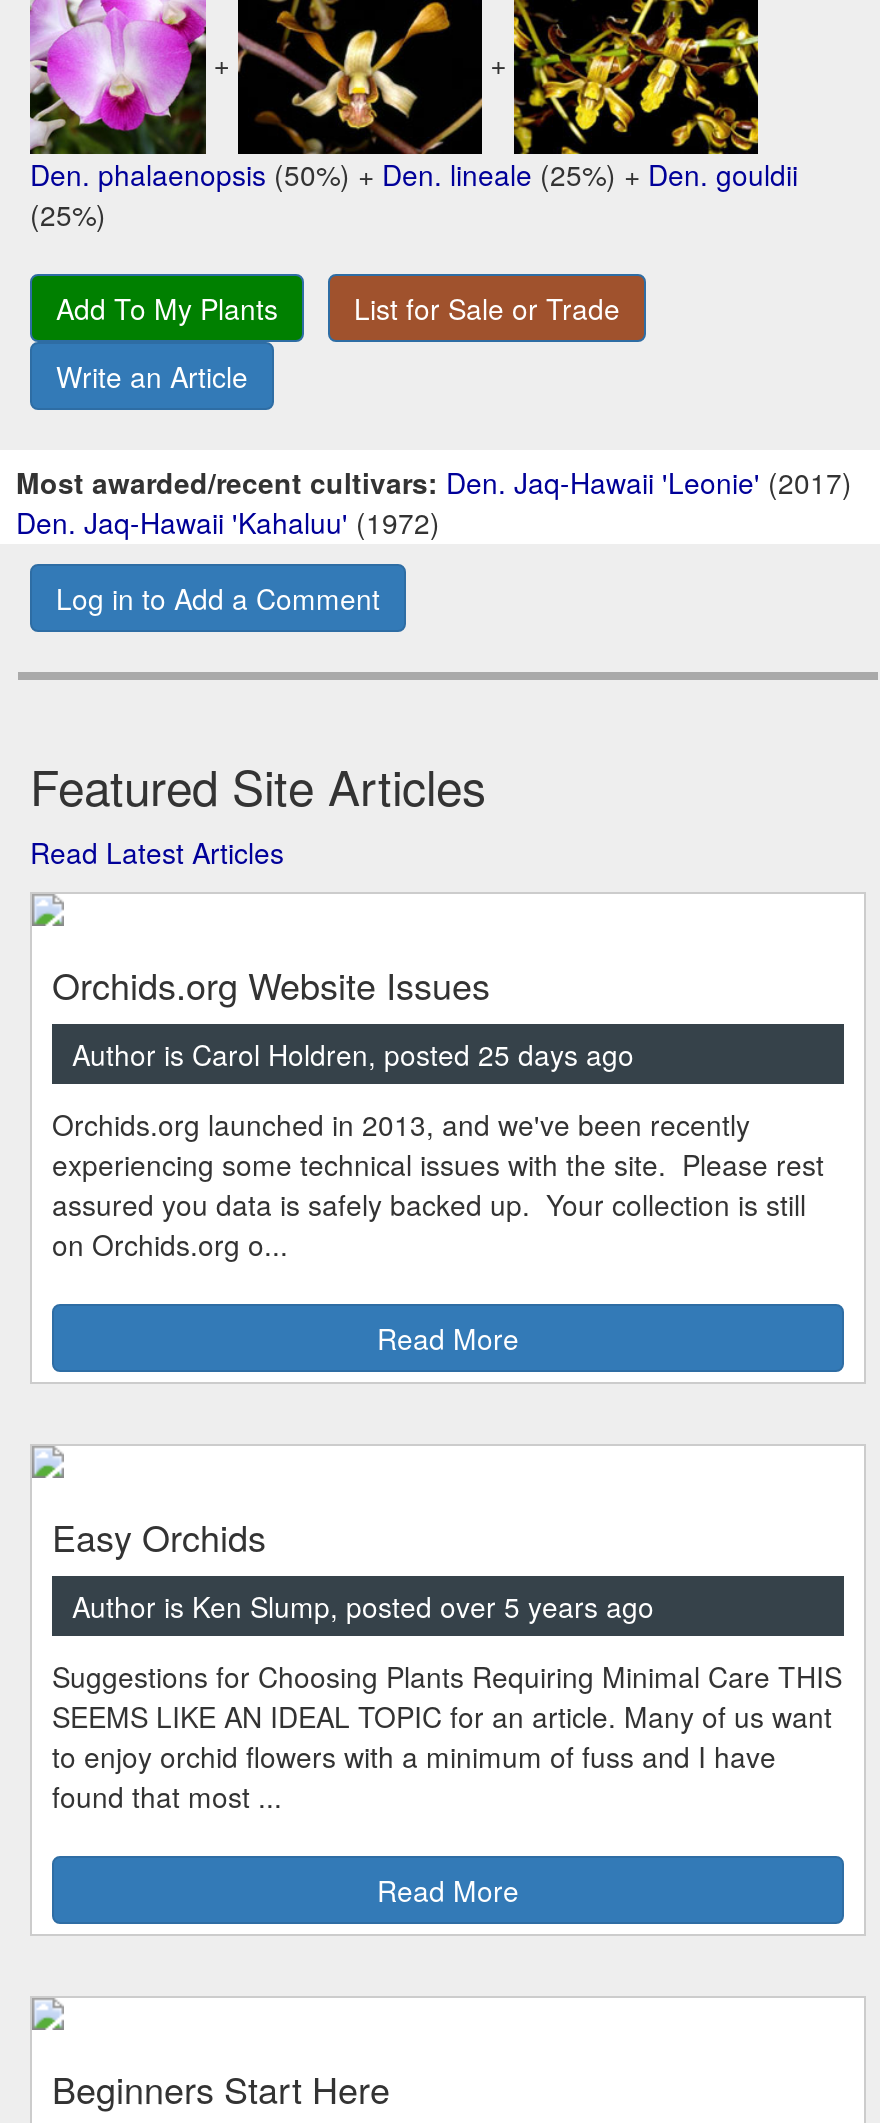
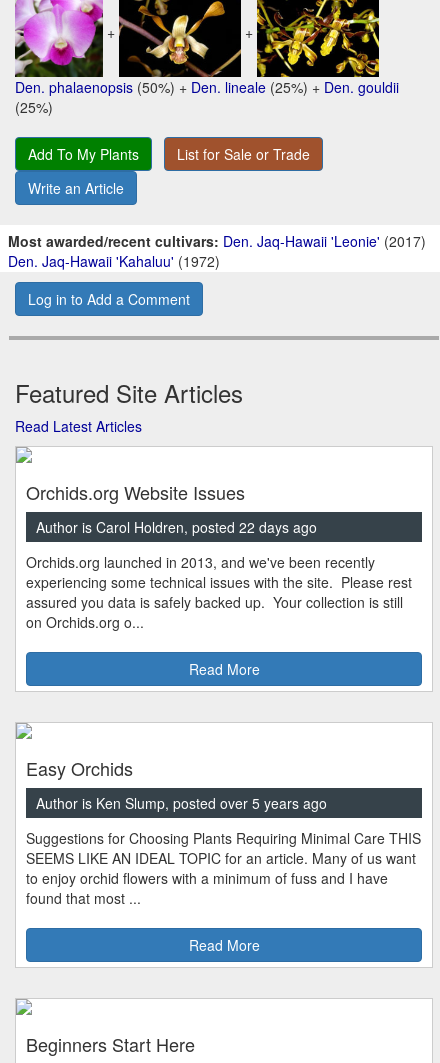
- Author is Carol Holdren, posted 25 days ago
+ Author is Carol Holdren, posted 22 days ago
